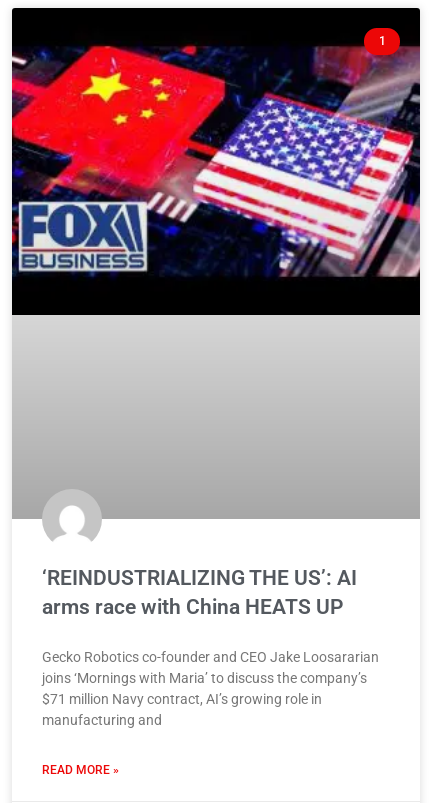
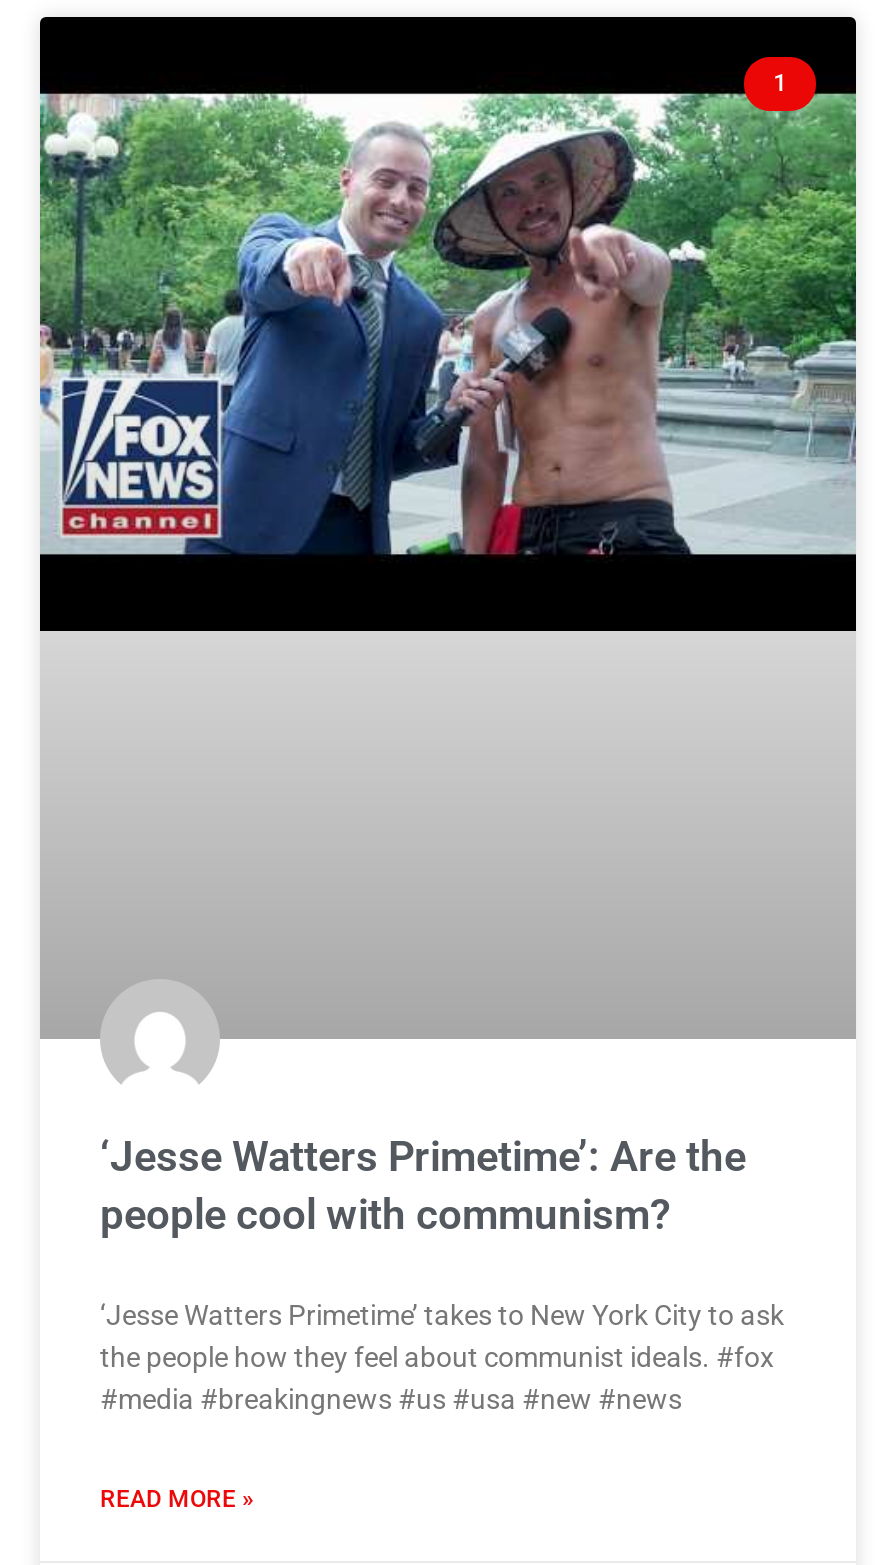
- [image]
+ [image]

- ‘REINDUSTRIALIZING THE US’: AI
- arms race with China HEATS UP
+ ‘Jesse Watters Primetime’: Are the
+ people cool with communism?

- Gecko Robotics co-founder and CEO Jake Loosararian
- joins ‘Mornings with Maria’ to discuss the company’s
- $71 million Navy contract, AI’s growing role in
- manufacturing and
+ ‘Jesse Watters Primetime’ takes to New York City to ask
+ the people how they feel about communist ideals. #fox
+ #media #breakingnews #us #usa #new #news
